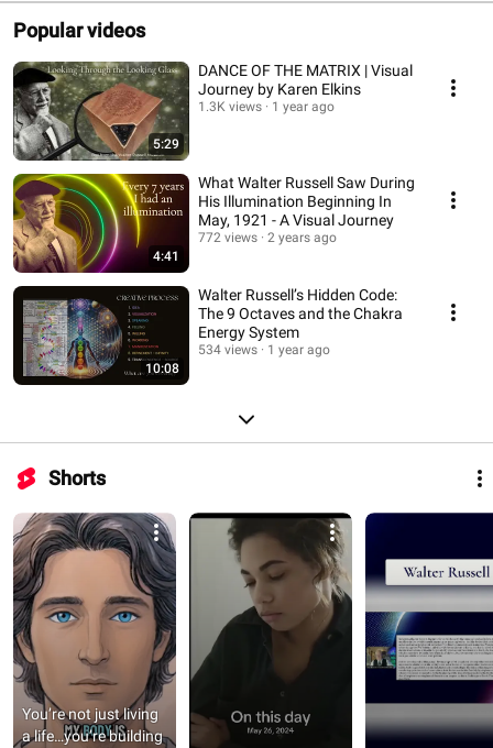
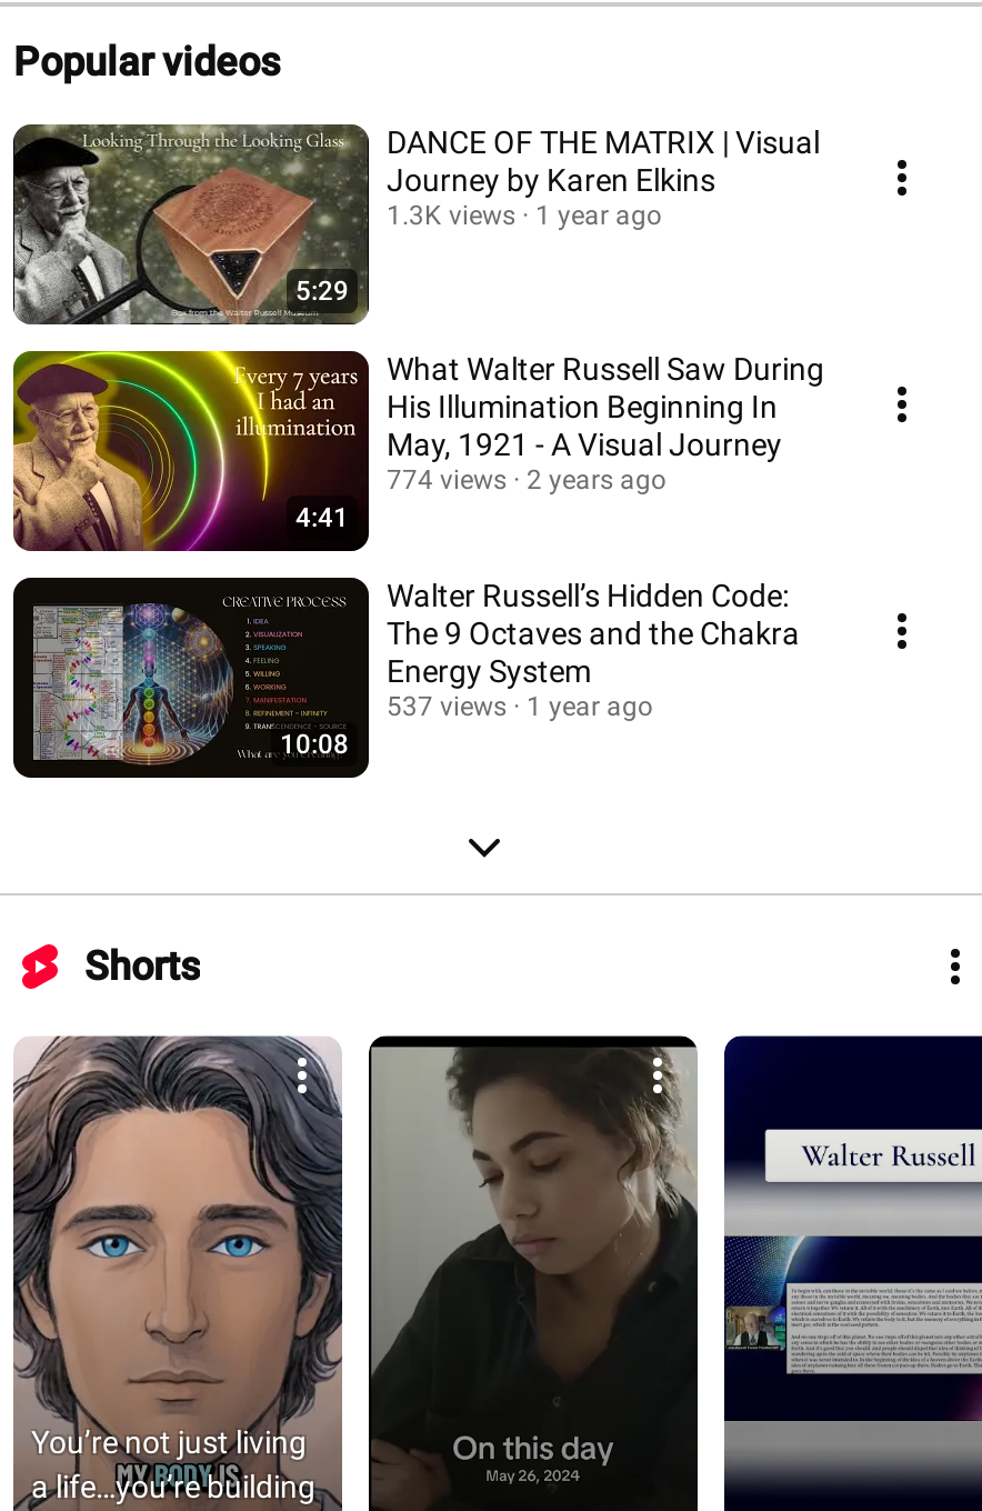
- 772 views 2 years ago
+ 774 views 2 years ago

- 534 views 1 year ago
+ 537 views 1 year ago
